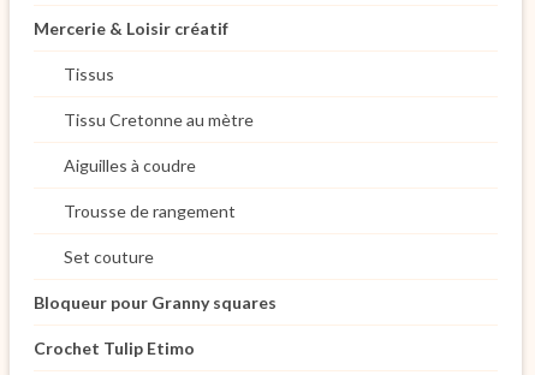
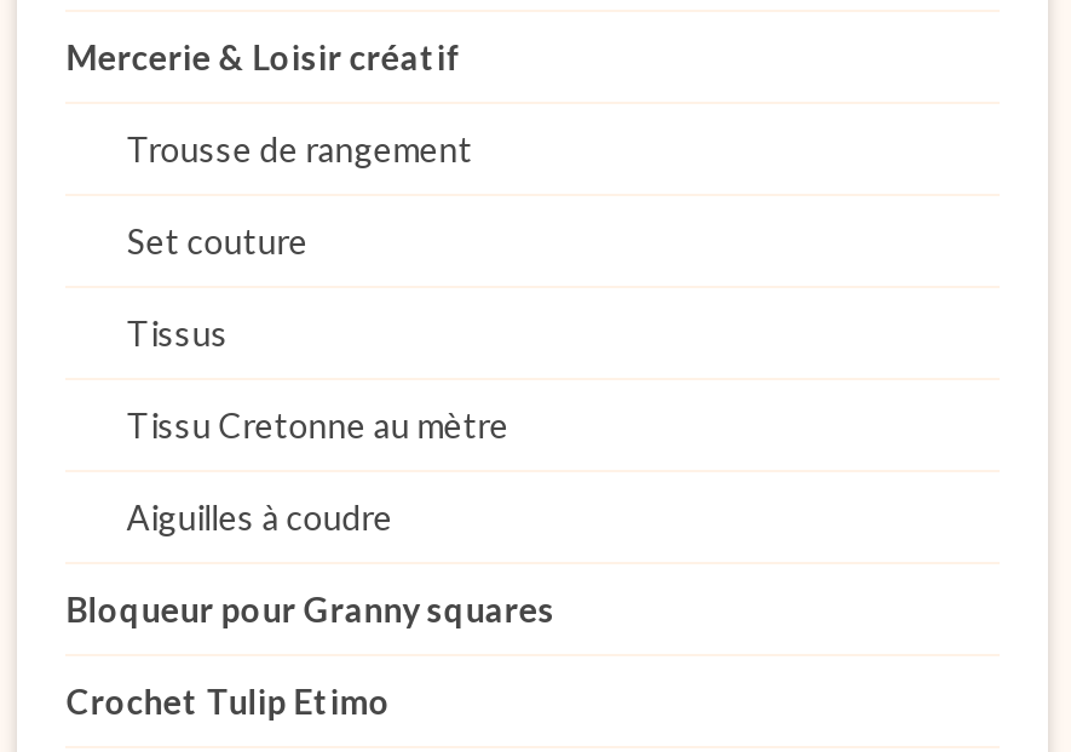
moved down: Tissus | Tissu Cretonne au mètre | Aiguilles à coudre

moved up: Trousse de rangement | Set couture
